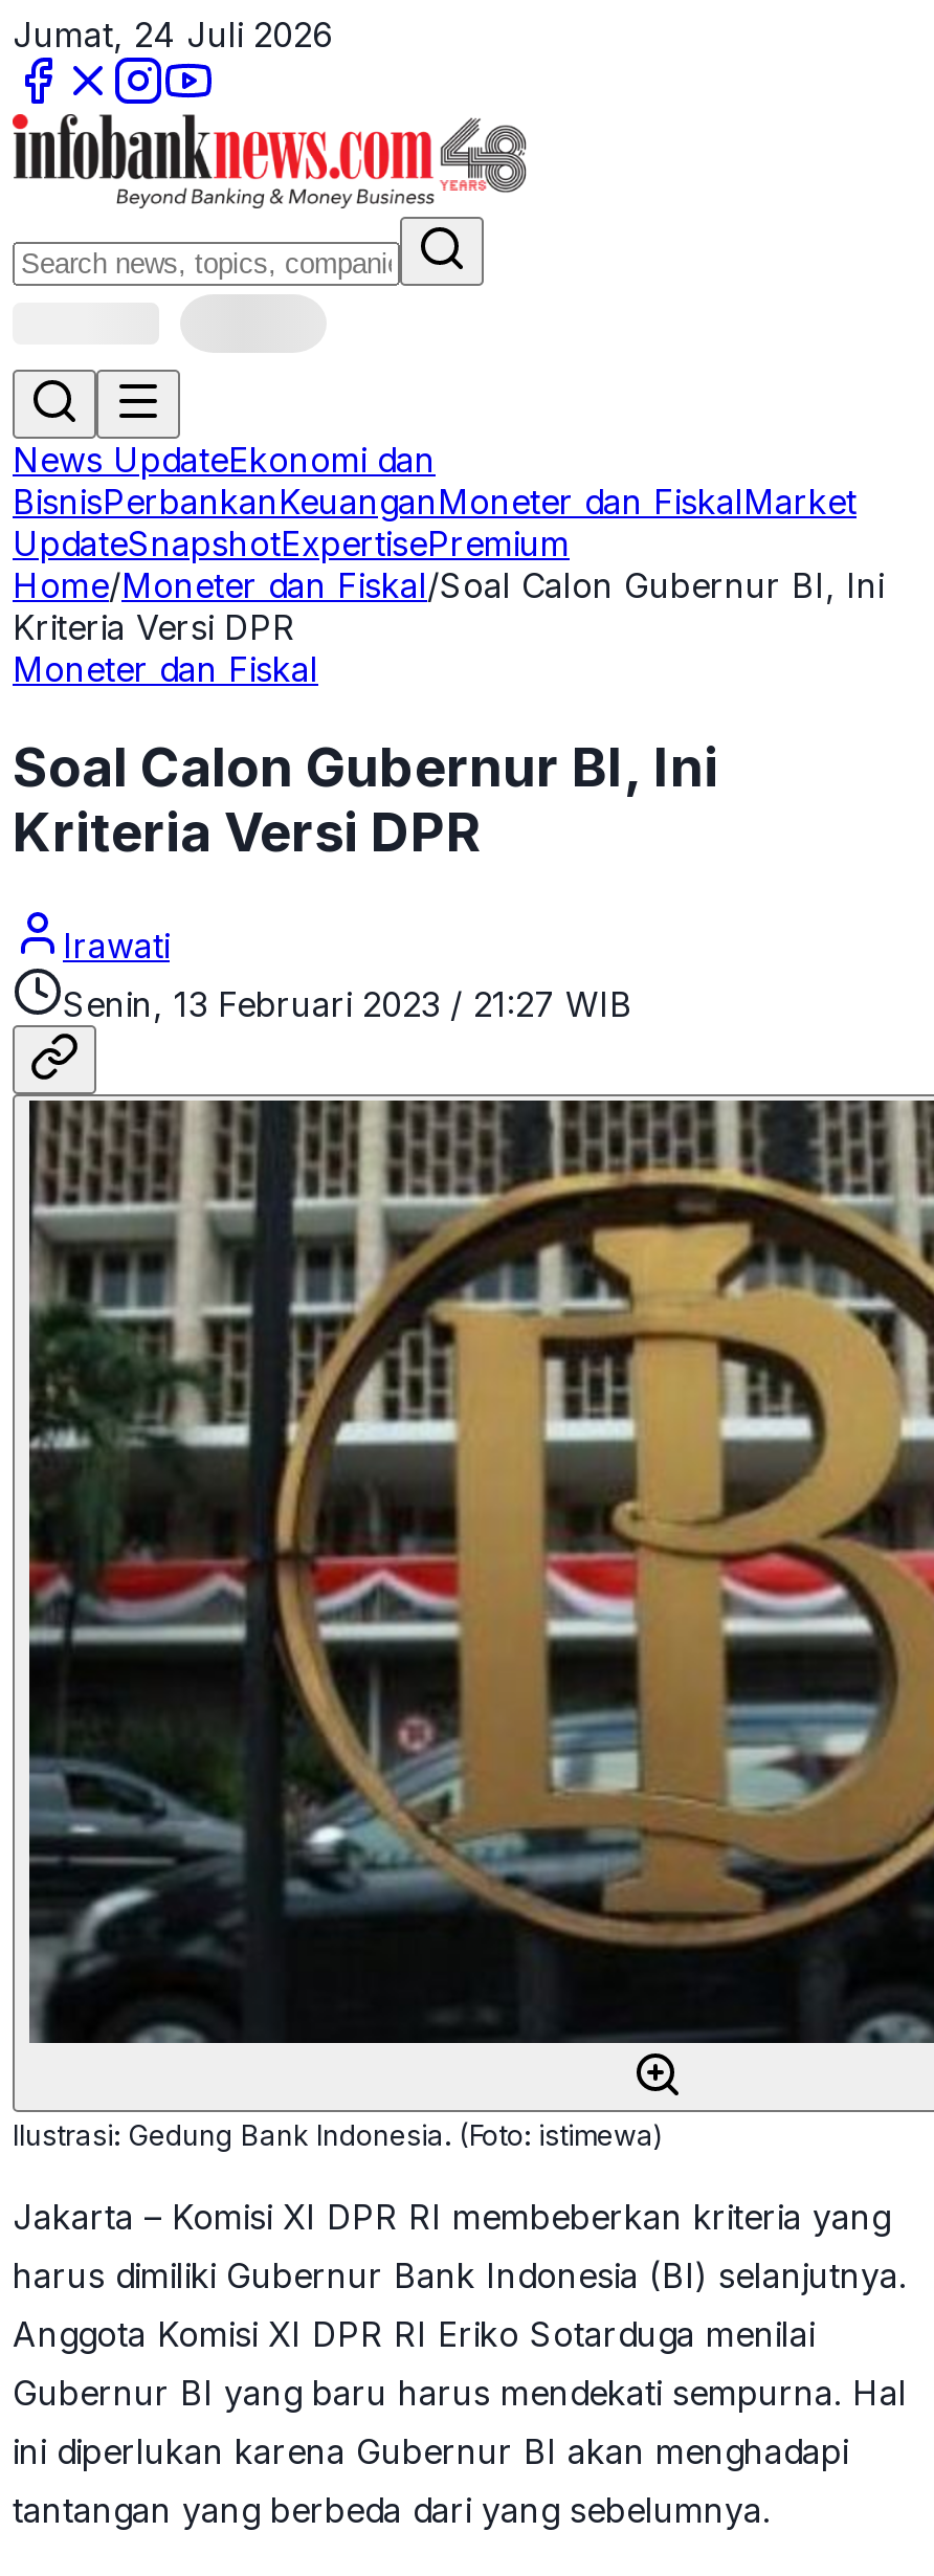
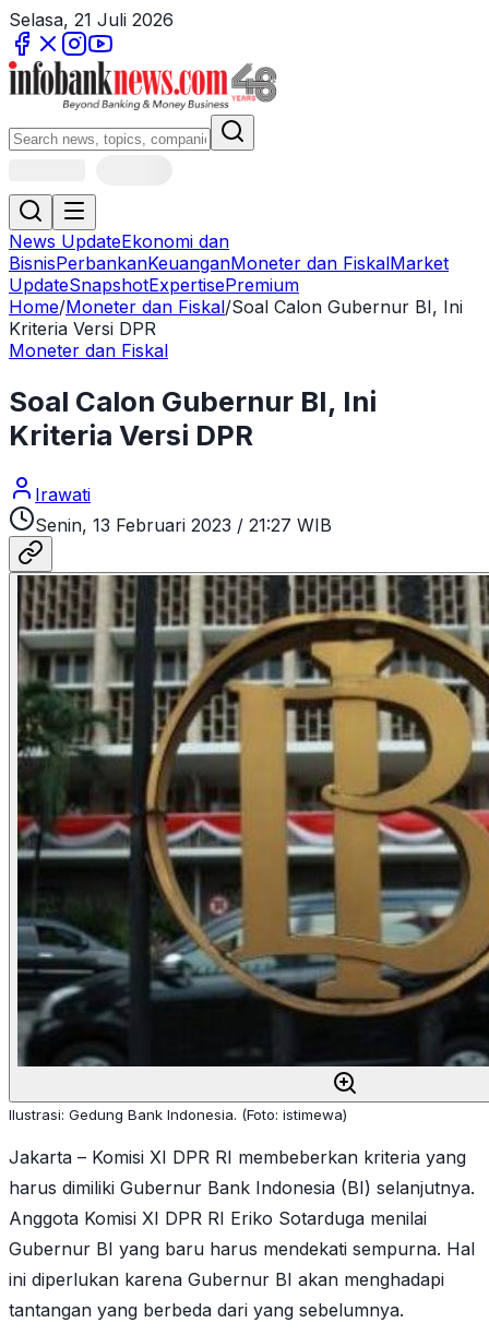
- Jumat, 24 Juli 2026
+ Selasa, 21 Juli 2026
